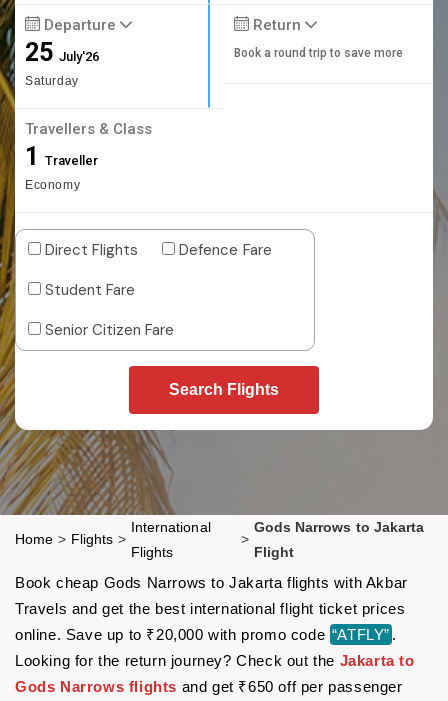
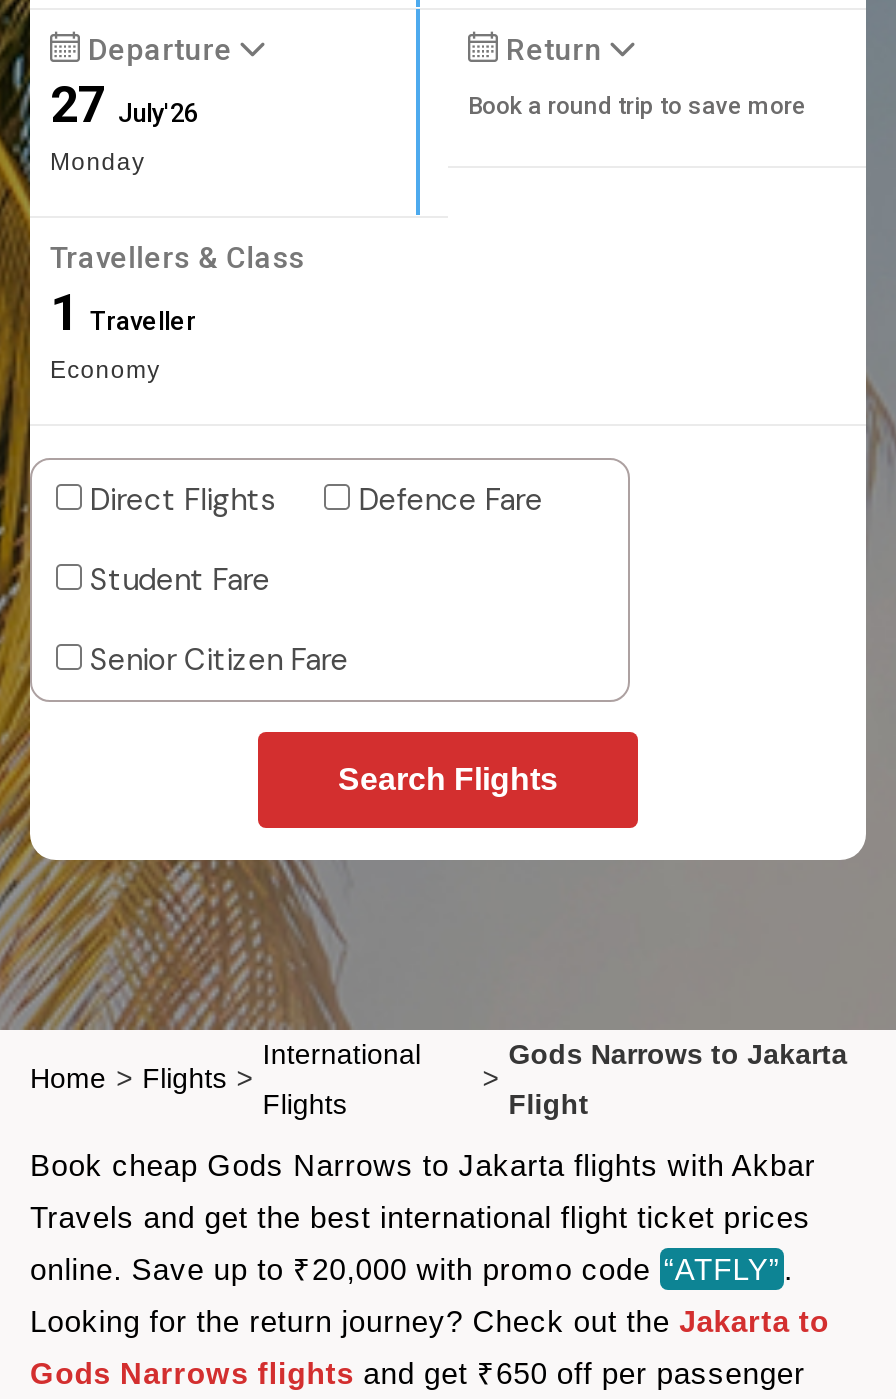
- 25 July'26
- Saturday
+ 27 July'26
+ Monday
